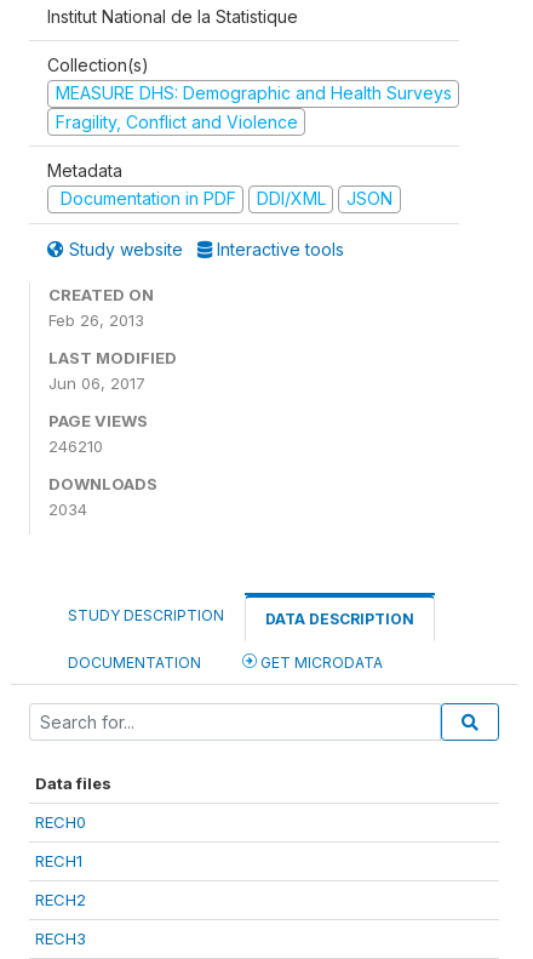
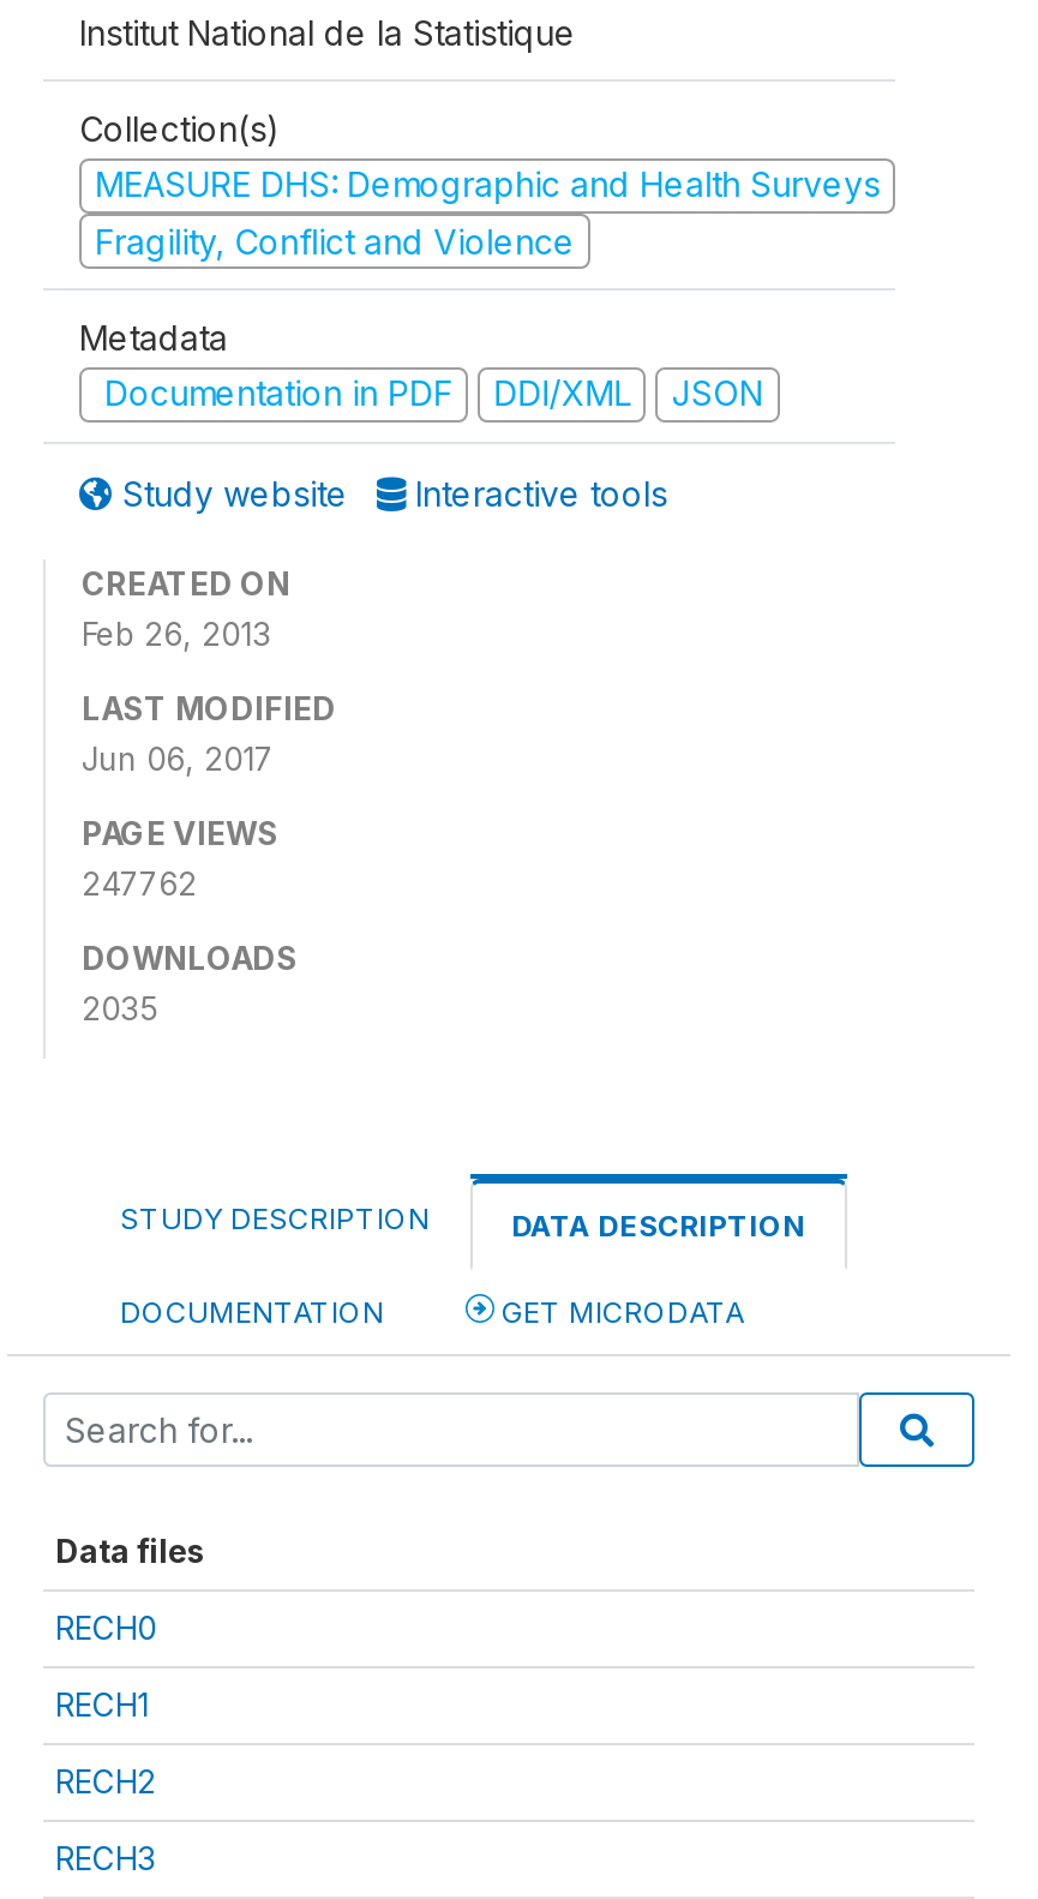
- 246210
+ 247762

- 2034
+ 2035
